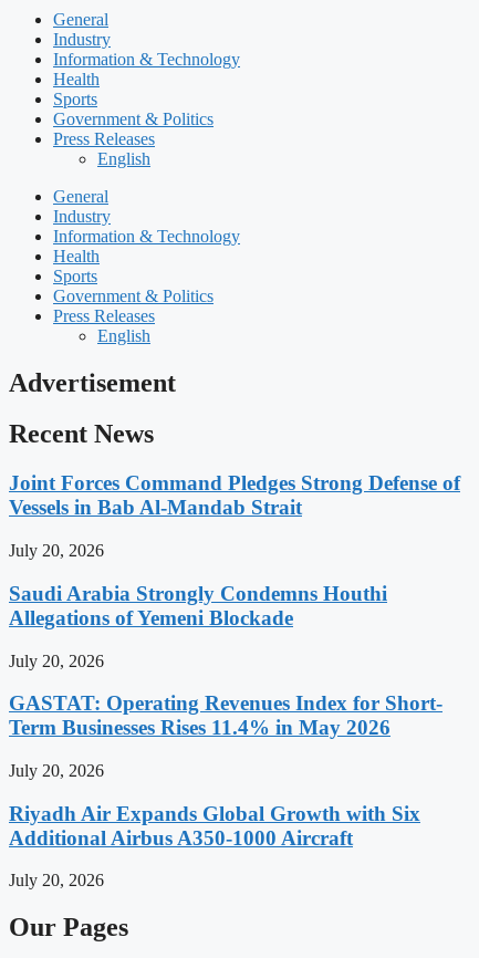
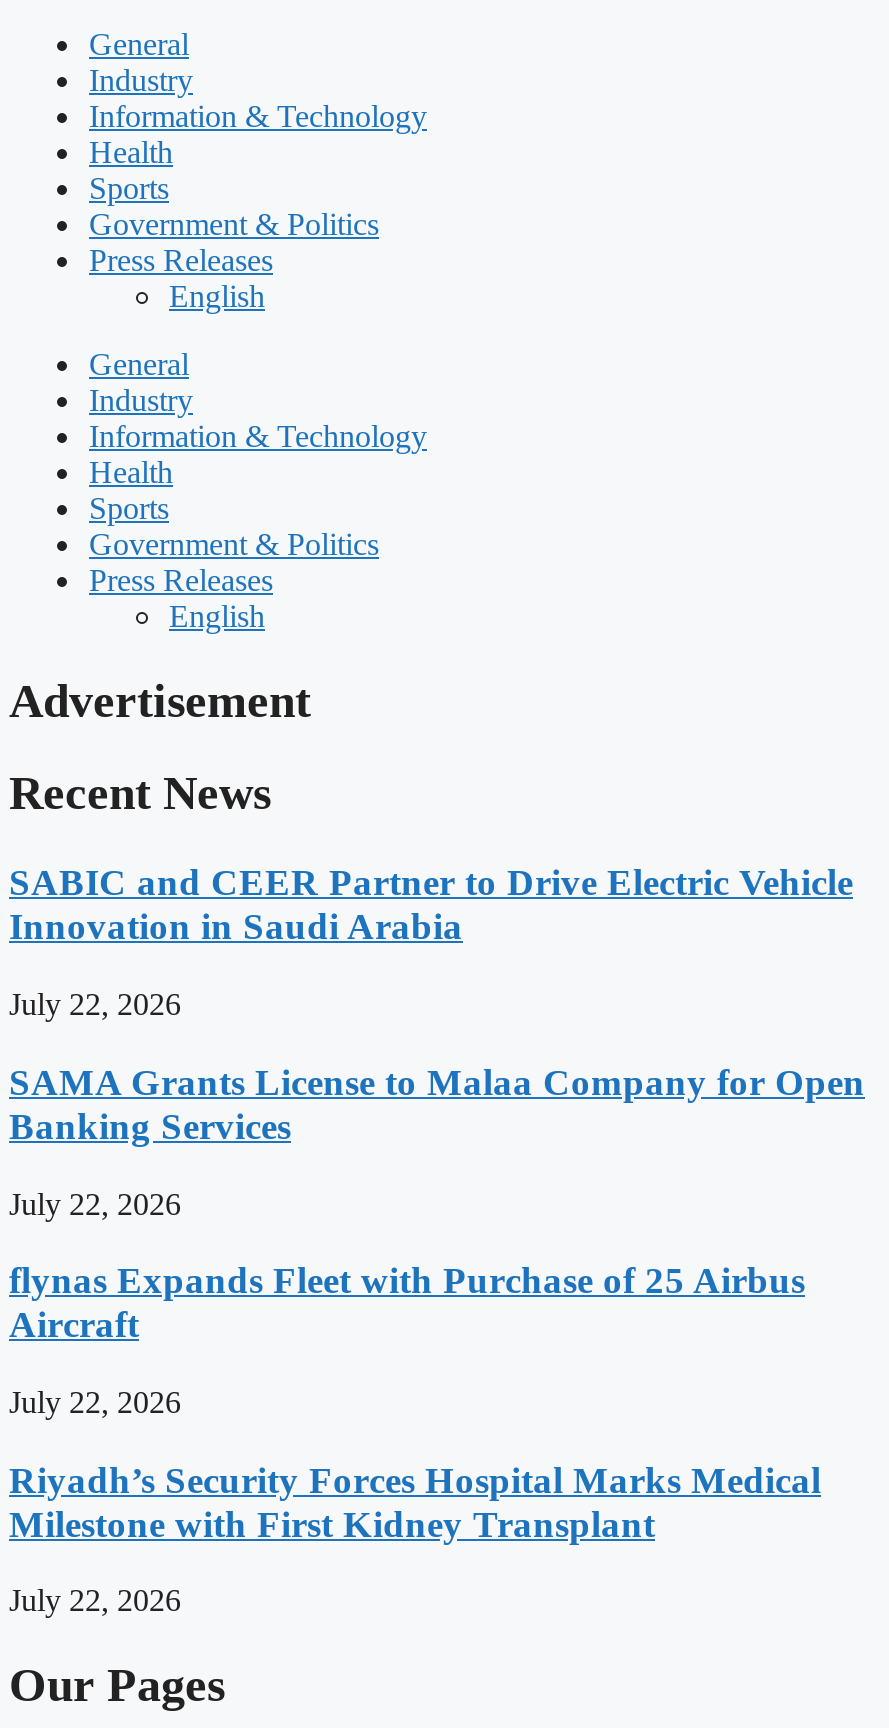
- Joint Forces Command Pledges Strong Defense of
- Vessels in Bab Al-Mandab Strait
+ SABIC and CEER Partner to Drive Electric Vehicle
+ Innovation in Saudi Arabia

- July 20, 2026
+ July 22, 2026

- Saudi Arabia Strongly Condemns Houthi
- Allegations of Yemeni Blockade
+ SAMA Grants License to Malaa Company for Open
+ Banking Services

- July 20, 2026
+ July 22, 2026

- GASTAT: Operating Revenues Index for Short-
- Term Businesses Rises 11.4% in May 2026
+ flynas Expands Fleet with Purchase of 25 Airbus
+ Aircraft

- July 20, 2026
+ July 22, 2026

- Riyadh Air Expands Global Growth with Six
- Additional Airbus A350-1000 Aircraft
+ Riyadh’s Security Forces Hospital Marks Medical
+ Milestone with First Kidney Transplant

- July 20, 2026
+ July 22, 2026
